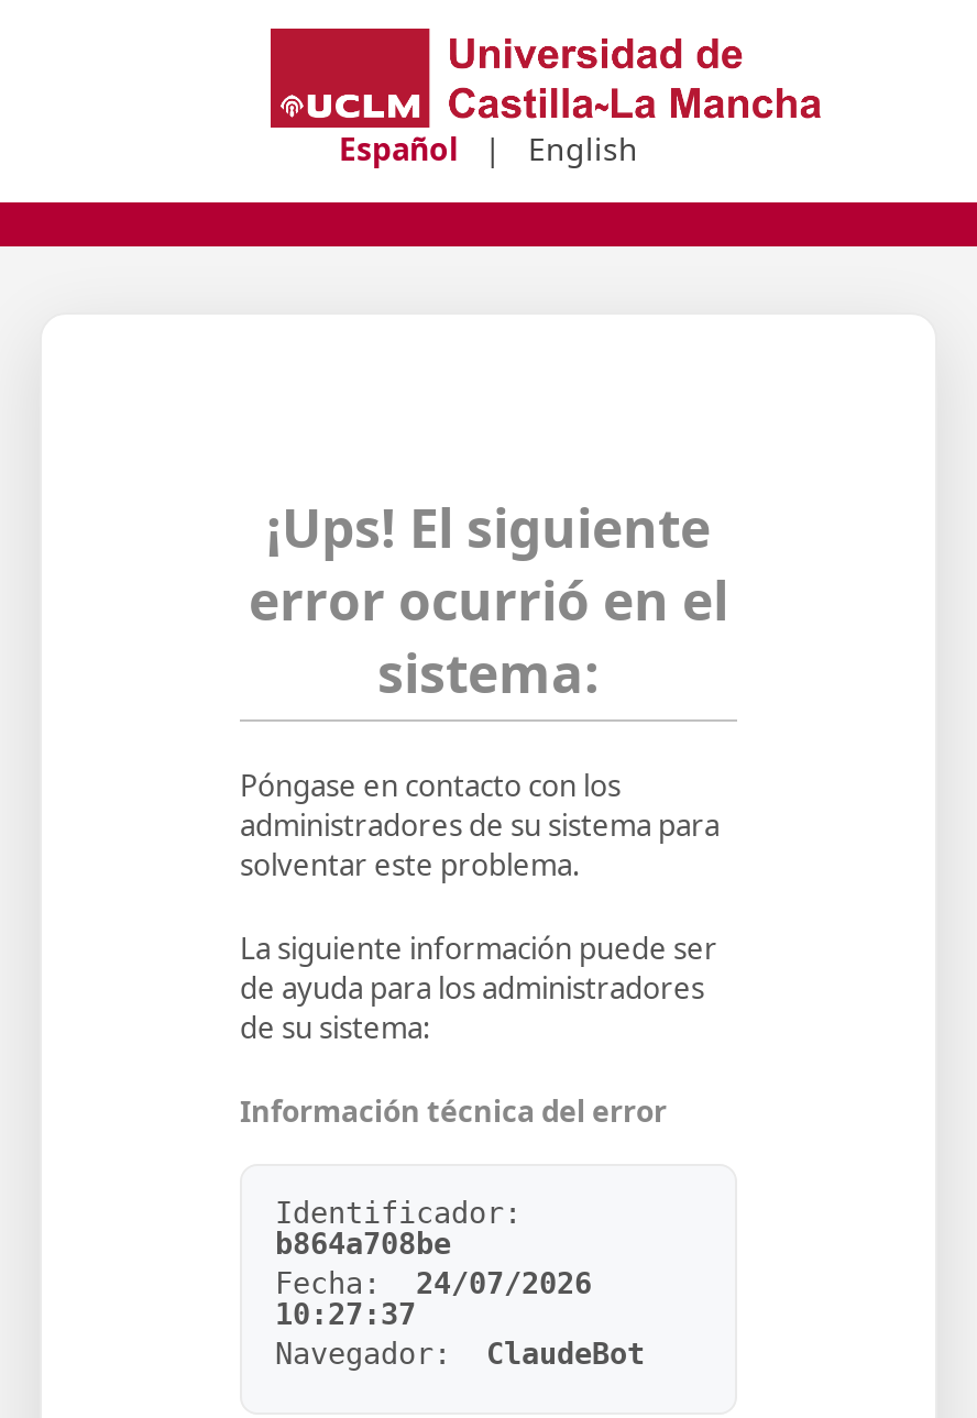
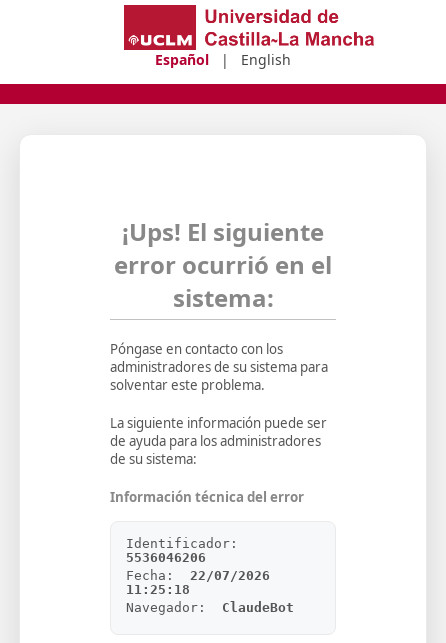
- b864a708be
- Fecha: 24/07/2026
- 10:27:37
+ 5536046206
+ Fecha: 22/07/2026
+ 11:25:18
